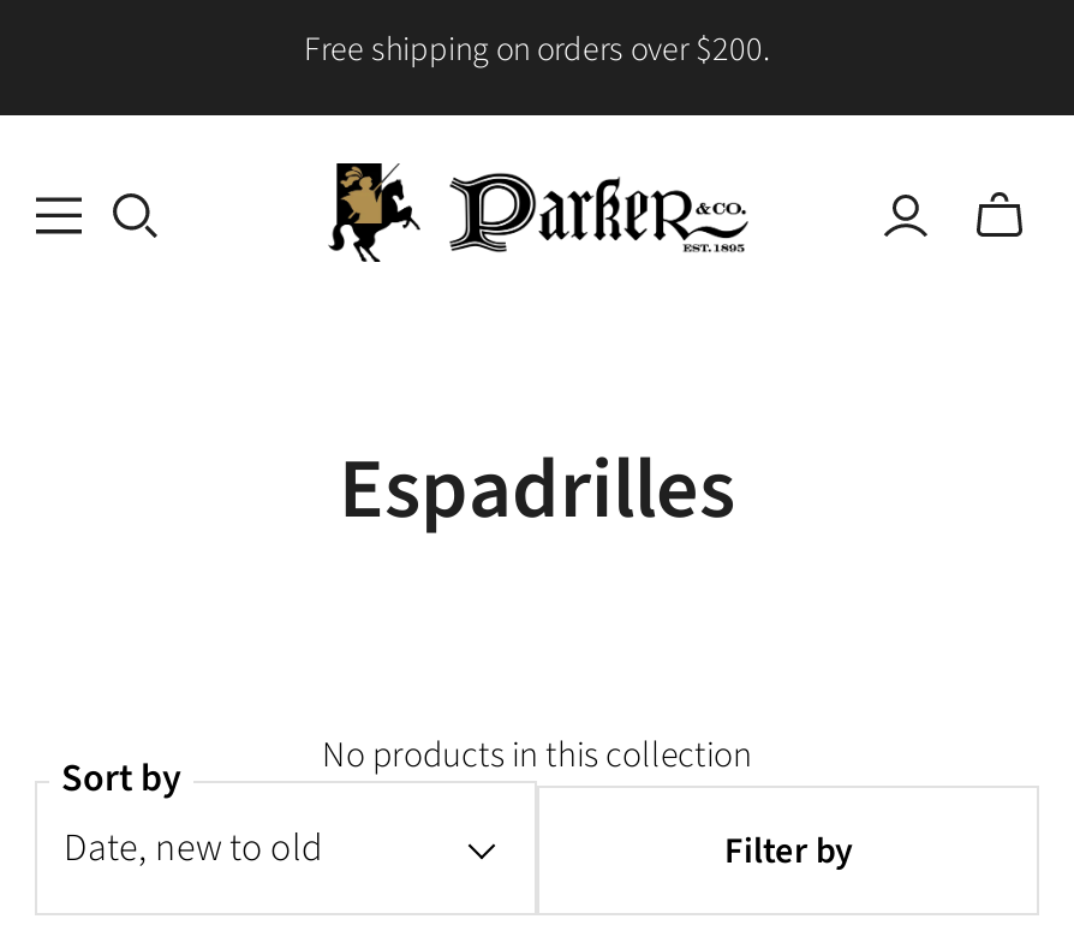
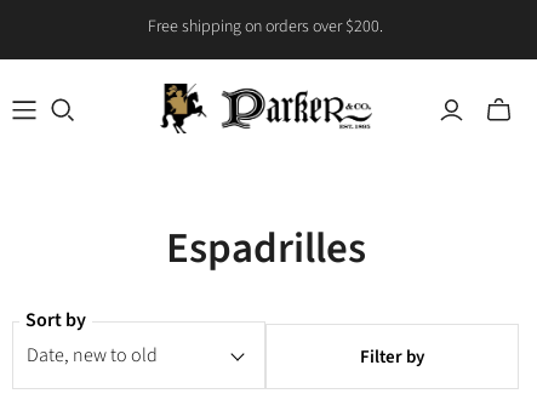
- No products in this collection
